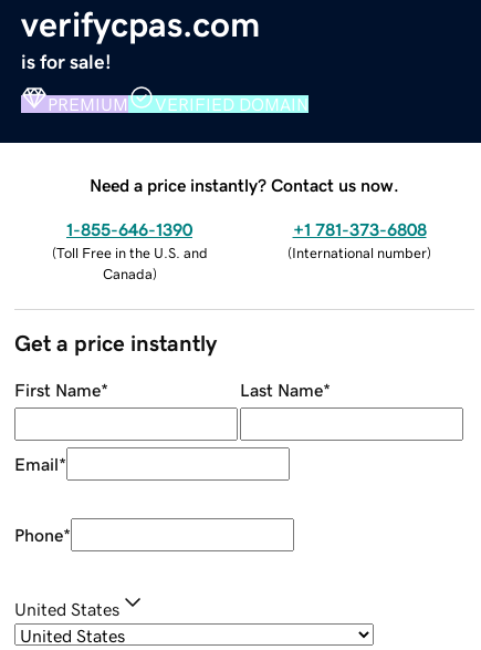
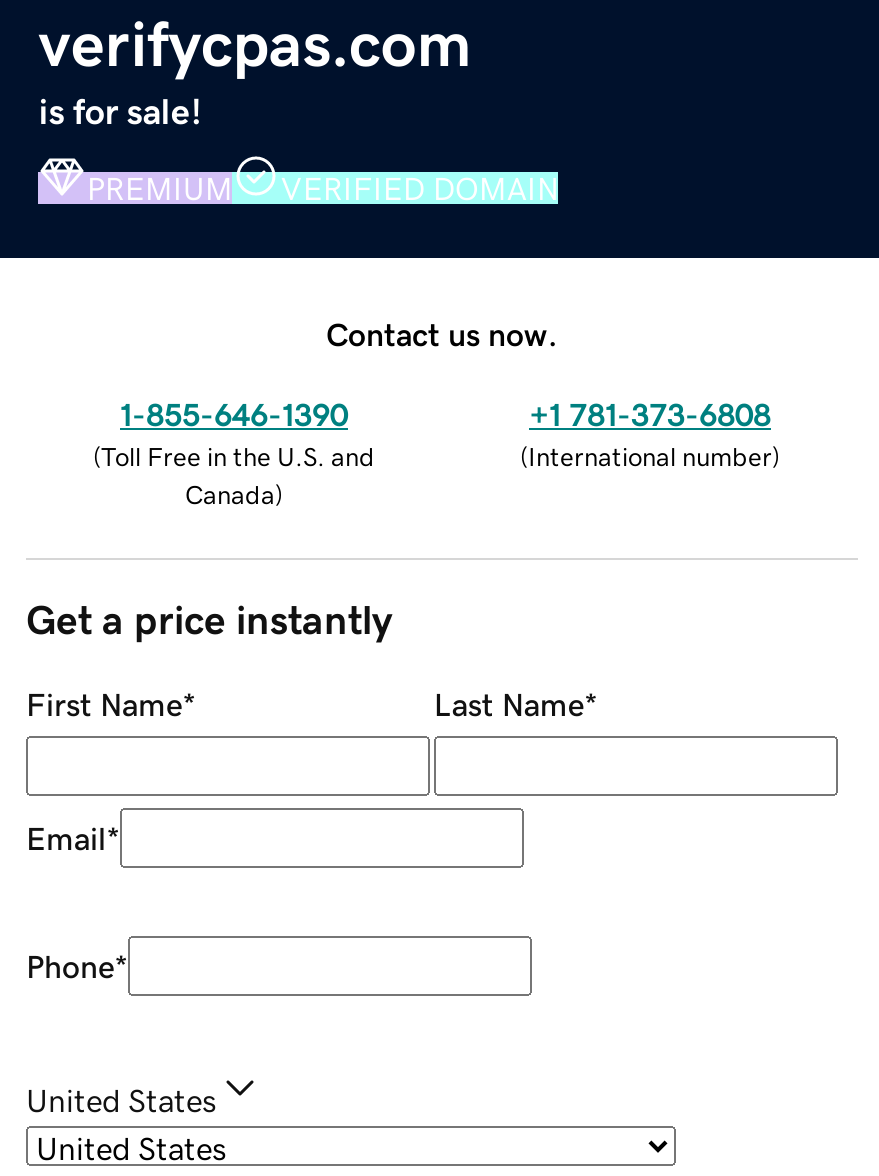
- Need a price instantly? Contact us now.
+ Contact us now.
